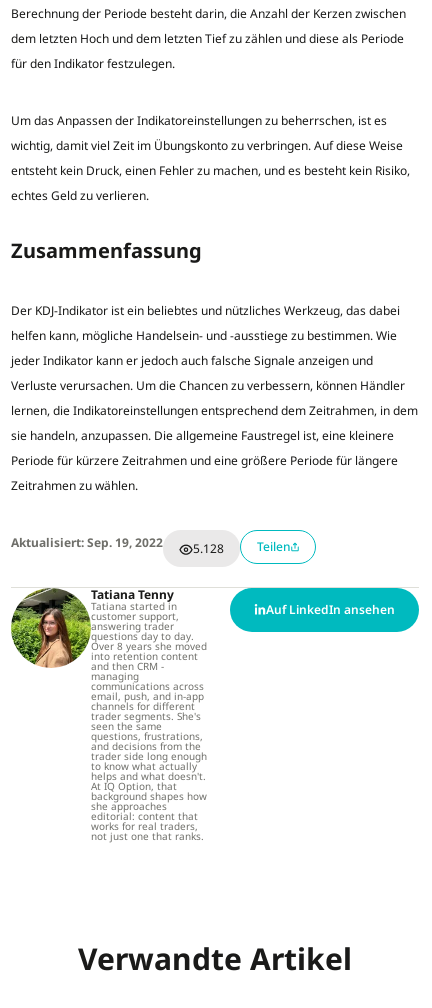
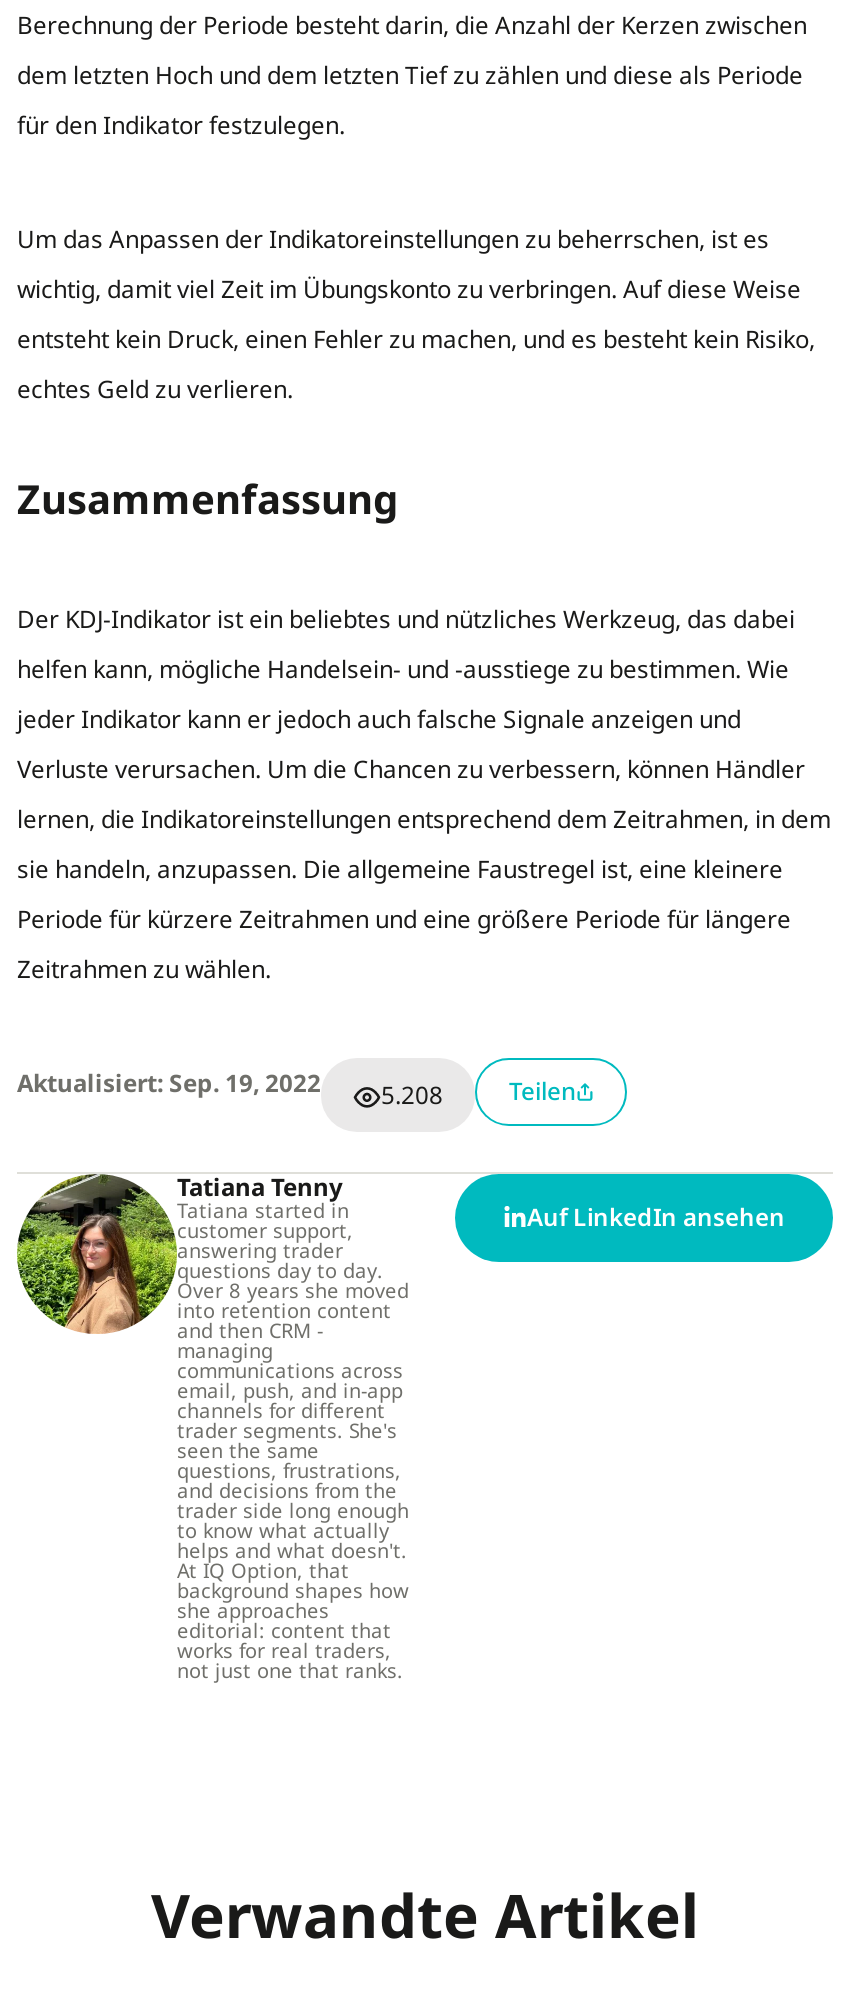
- Aktualisiert: Sep. 19, 2022 5.128 Teilen
+ Aktualisiert: Sep. 19, 2022 5.208 Teilen
